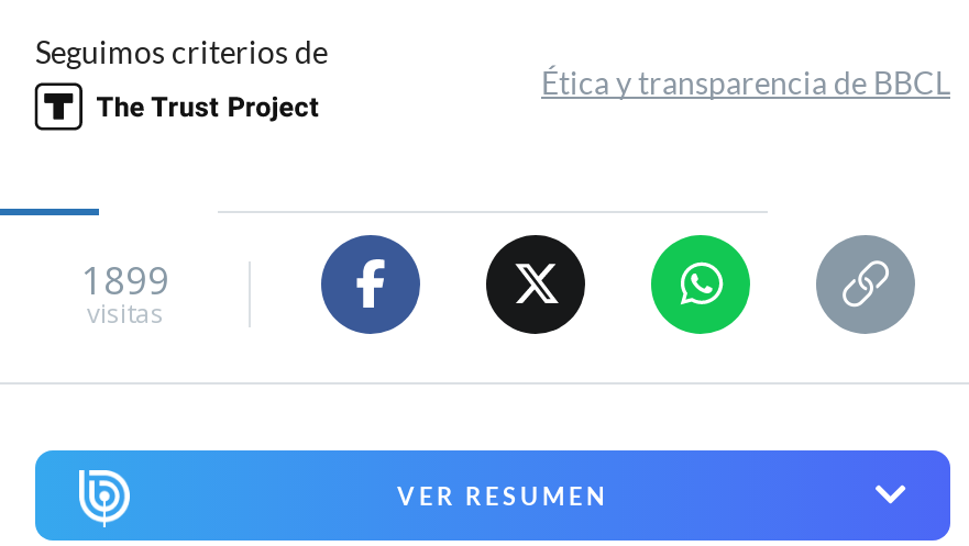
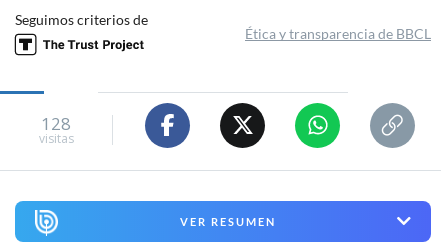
- 1899
+ 128
